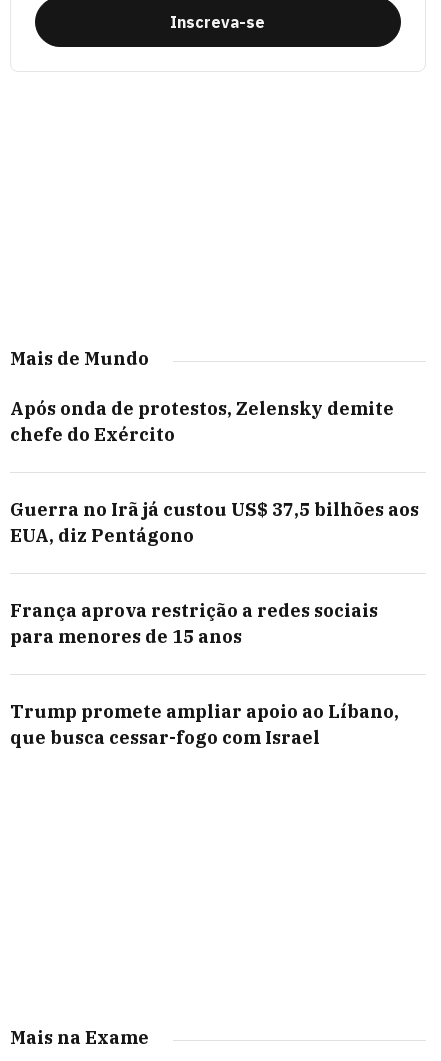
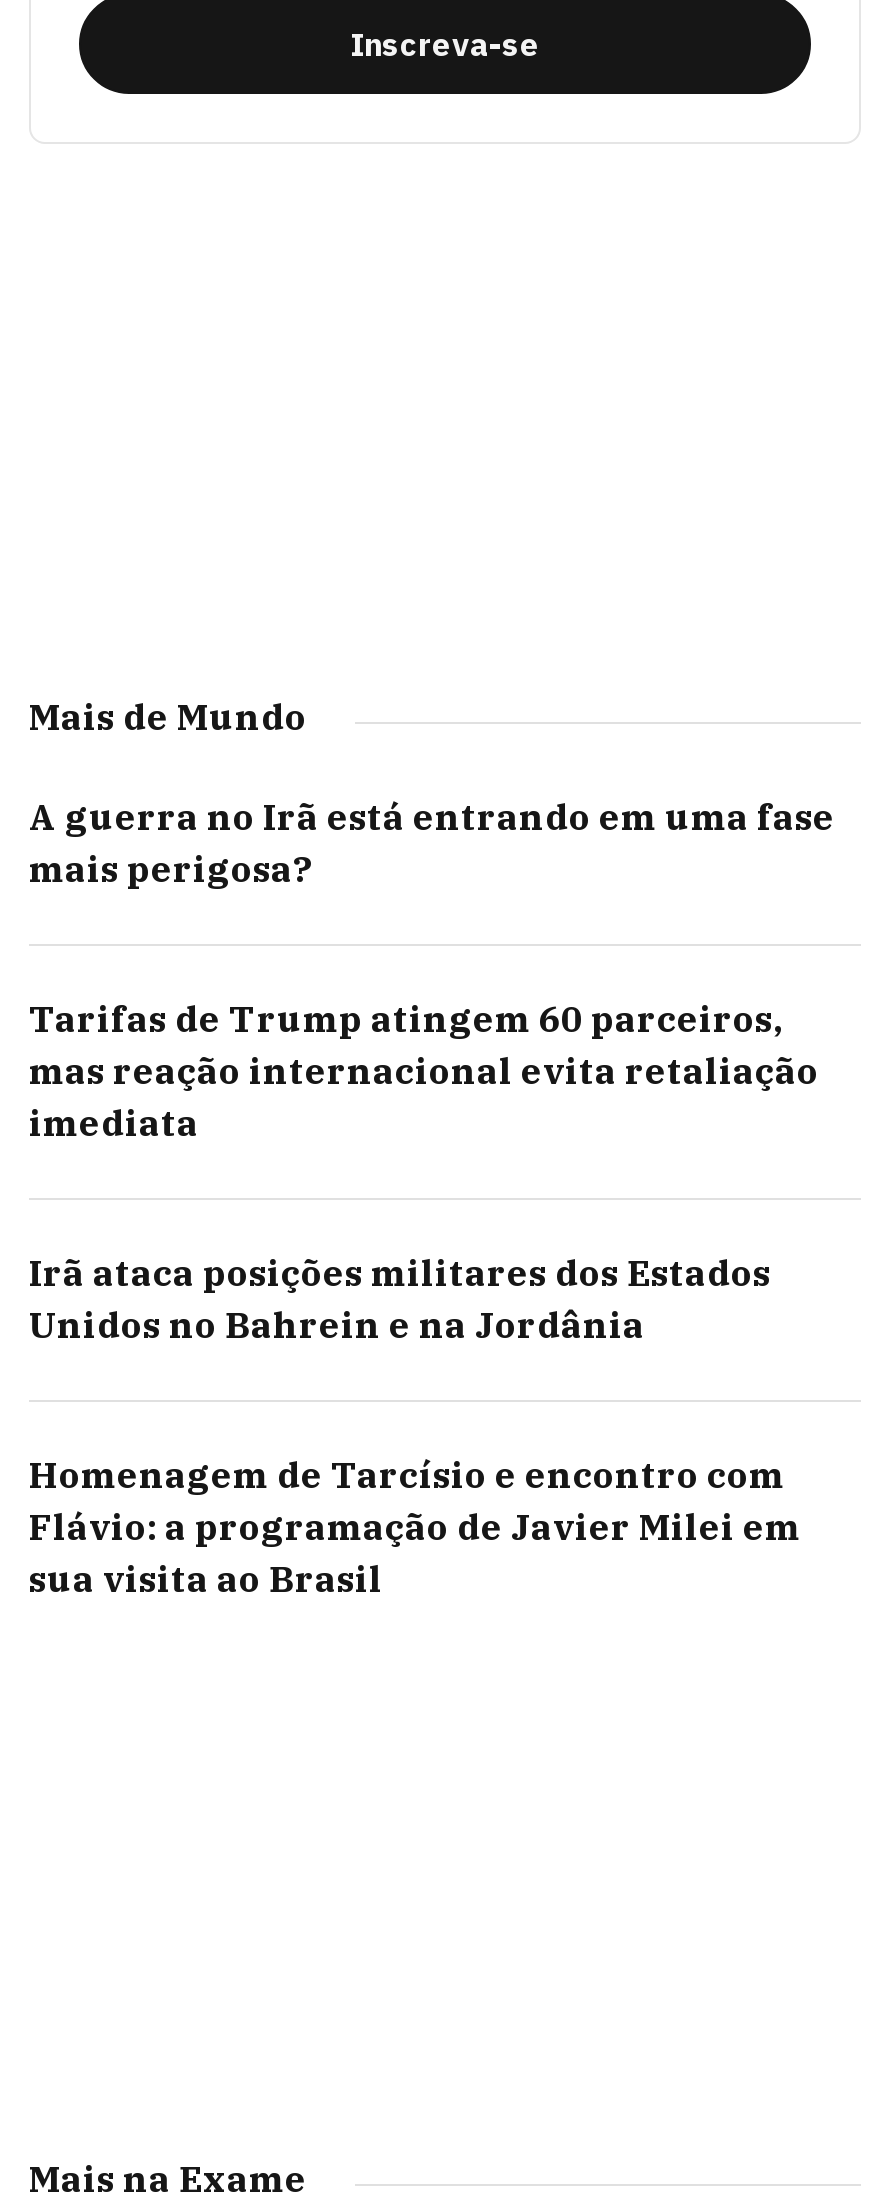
- Após onda de protestos, Zelensky demite
- chefe do Exército
+ A guerra no Irã está entrando em uma fase
+ mais perigosa?

- Guerra no Irã já custou US$ 37,5 bilhões aos
- EUA, diz Pentágono
+ Tarifas de Trump atingem 60 parceiros,
+ mas reação internacional evita retaliação
+ imediata

- França aprova restrição a redes sociais
- para menores de 15 anos
+ Irã ataca posições militares dos Estados
+ Unidos no Bahrein e na Jordânia

- Trump promete ampliar apoio ao Líbano,
- que busca cessar-fogo com Israel
+ Homenagem de Tarcísio e encontro com
+ Flávio: a programação de Javier Milei em
+ sua visita ao Brasil
